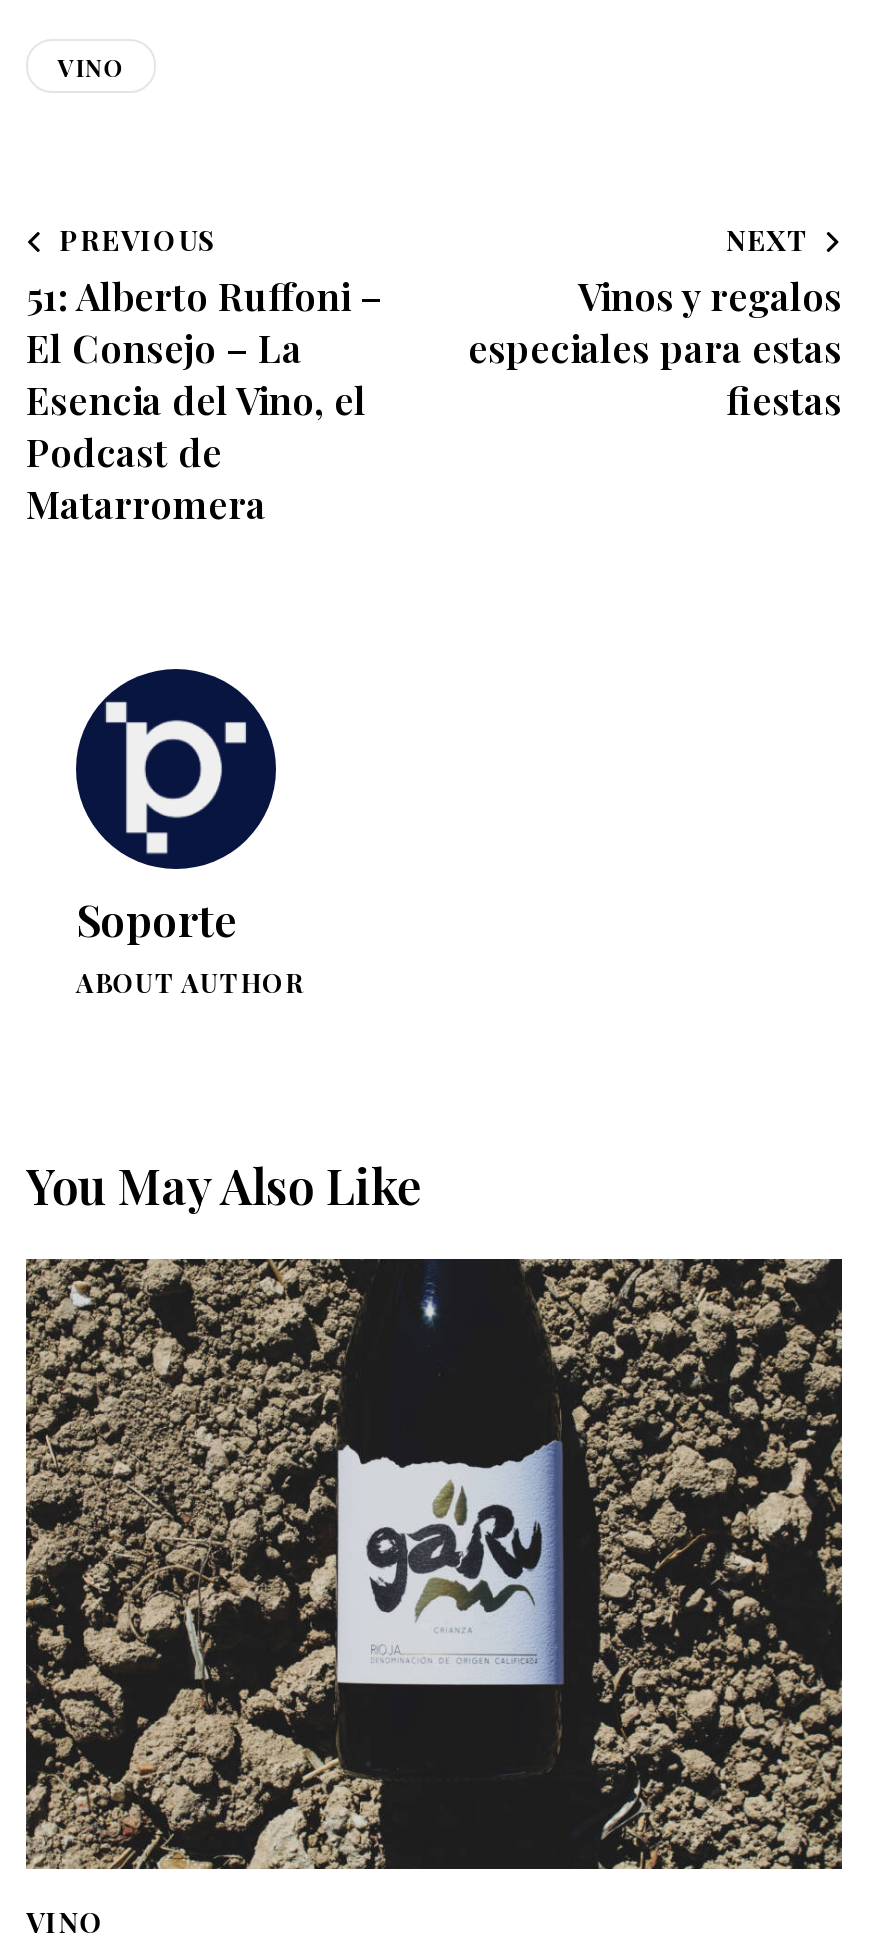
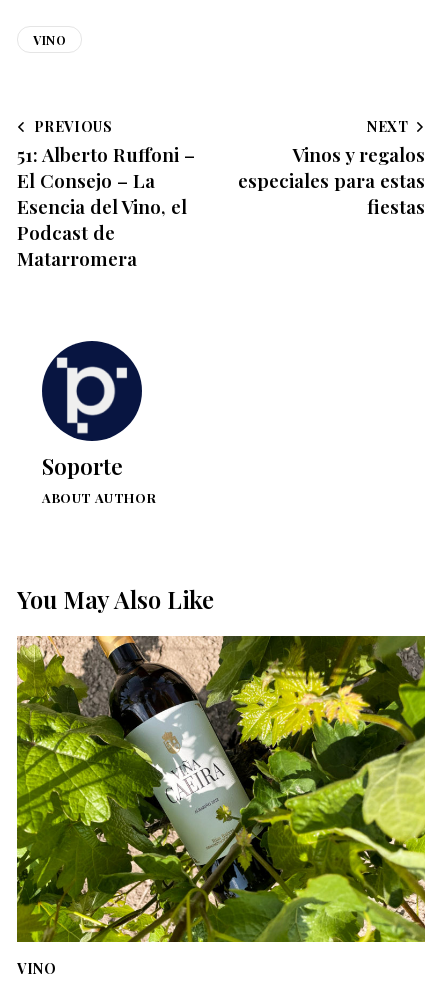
- [image]
+ [image]
